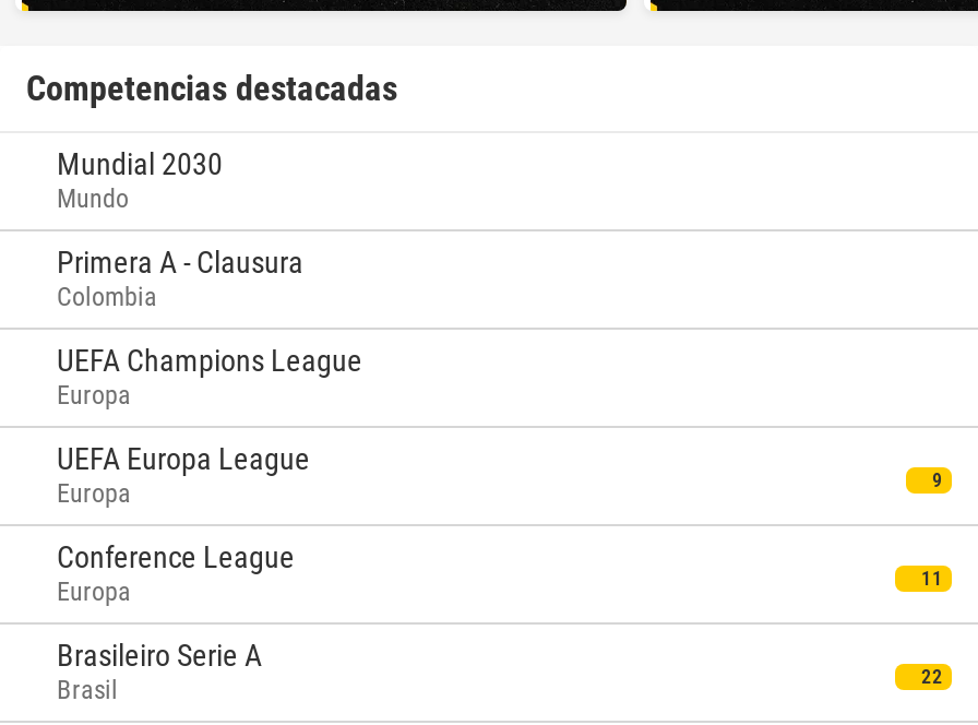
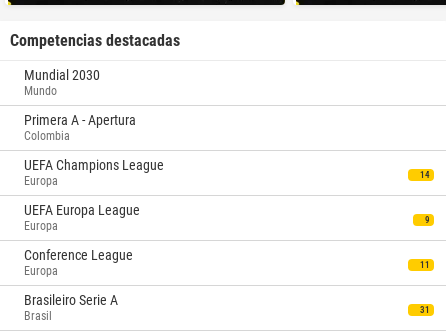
- Primera A - Clausura
+ Primera A - Apertura

+ 14

- 22
+ 31
